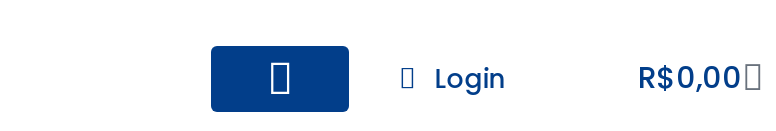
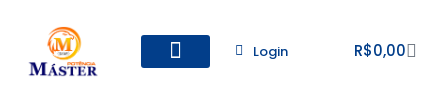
+ [image]
